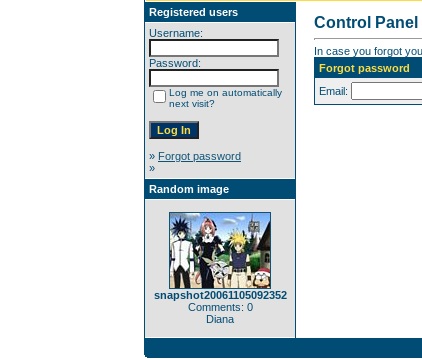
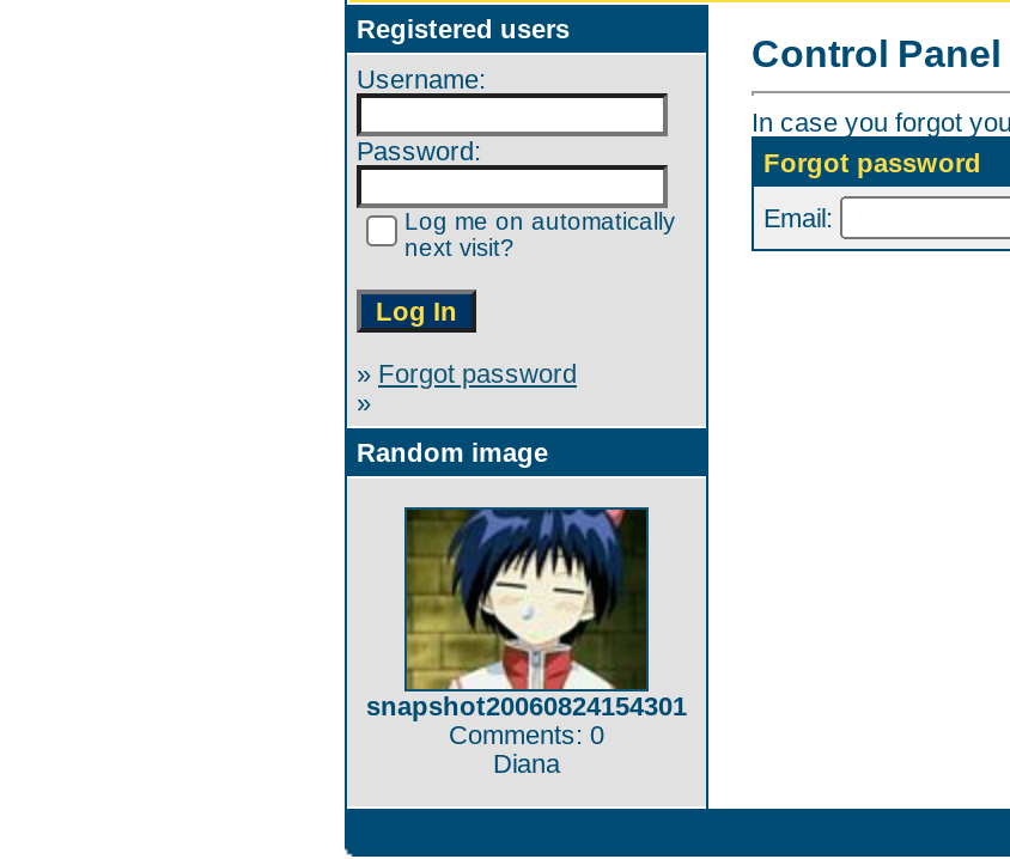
- [image]
- snapshot20061105092352
+ [image]
+ snapshot20060824154301
